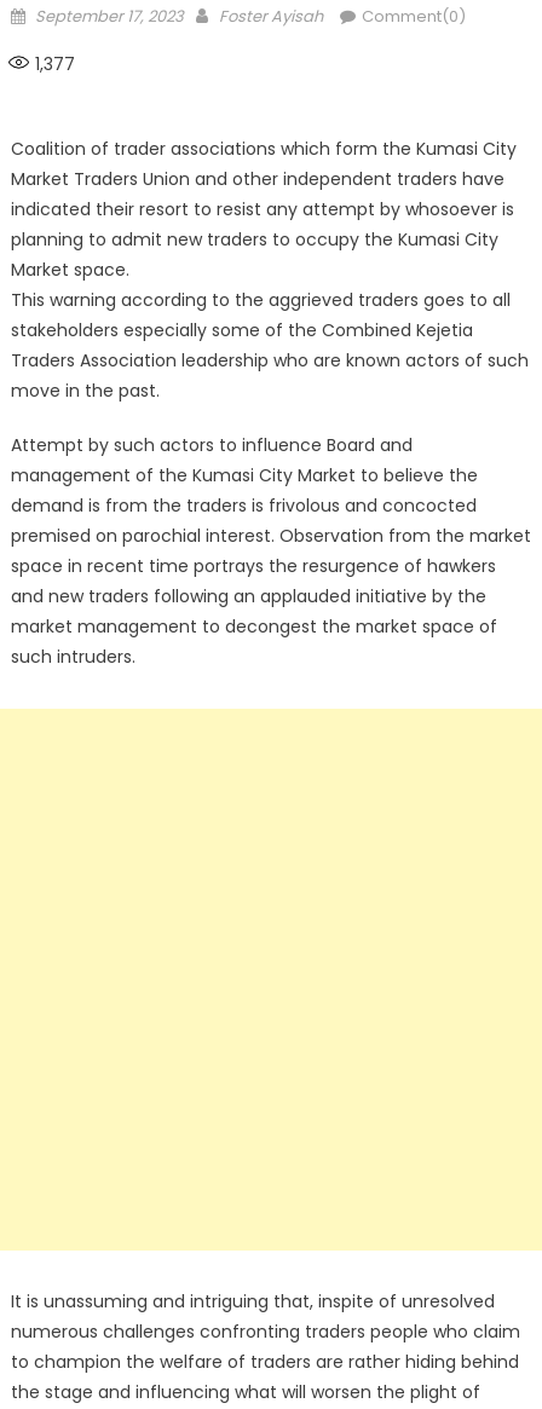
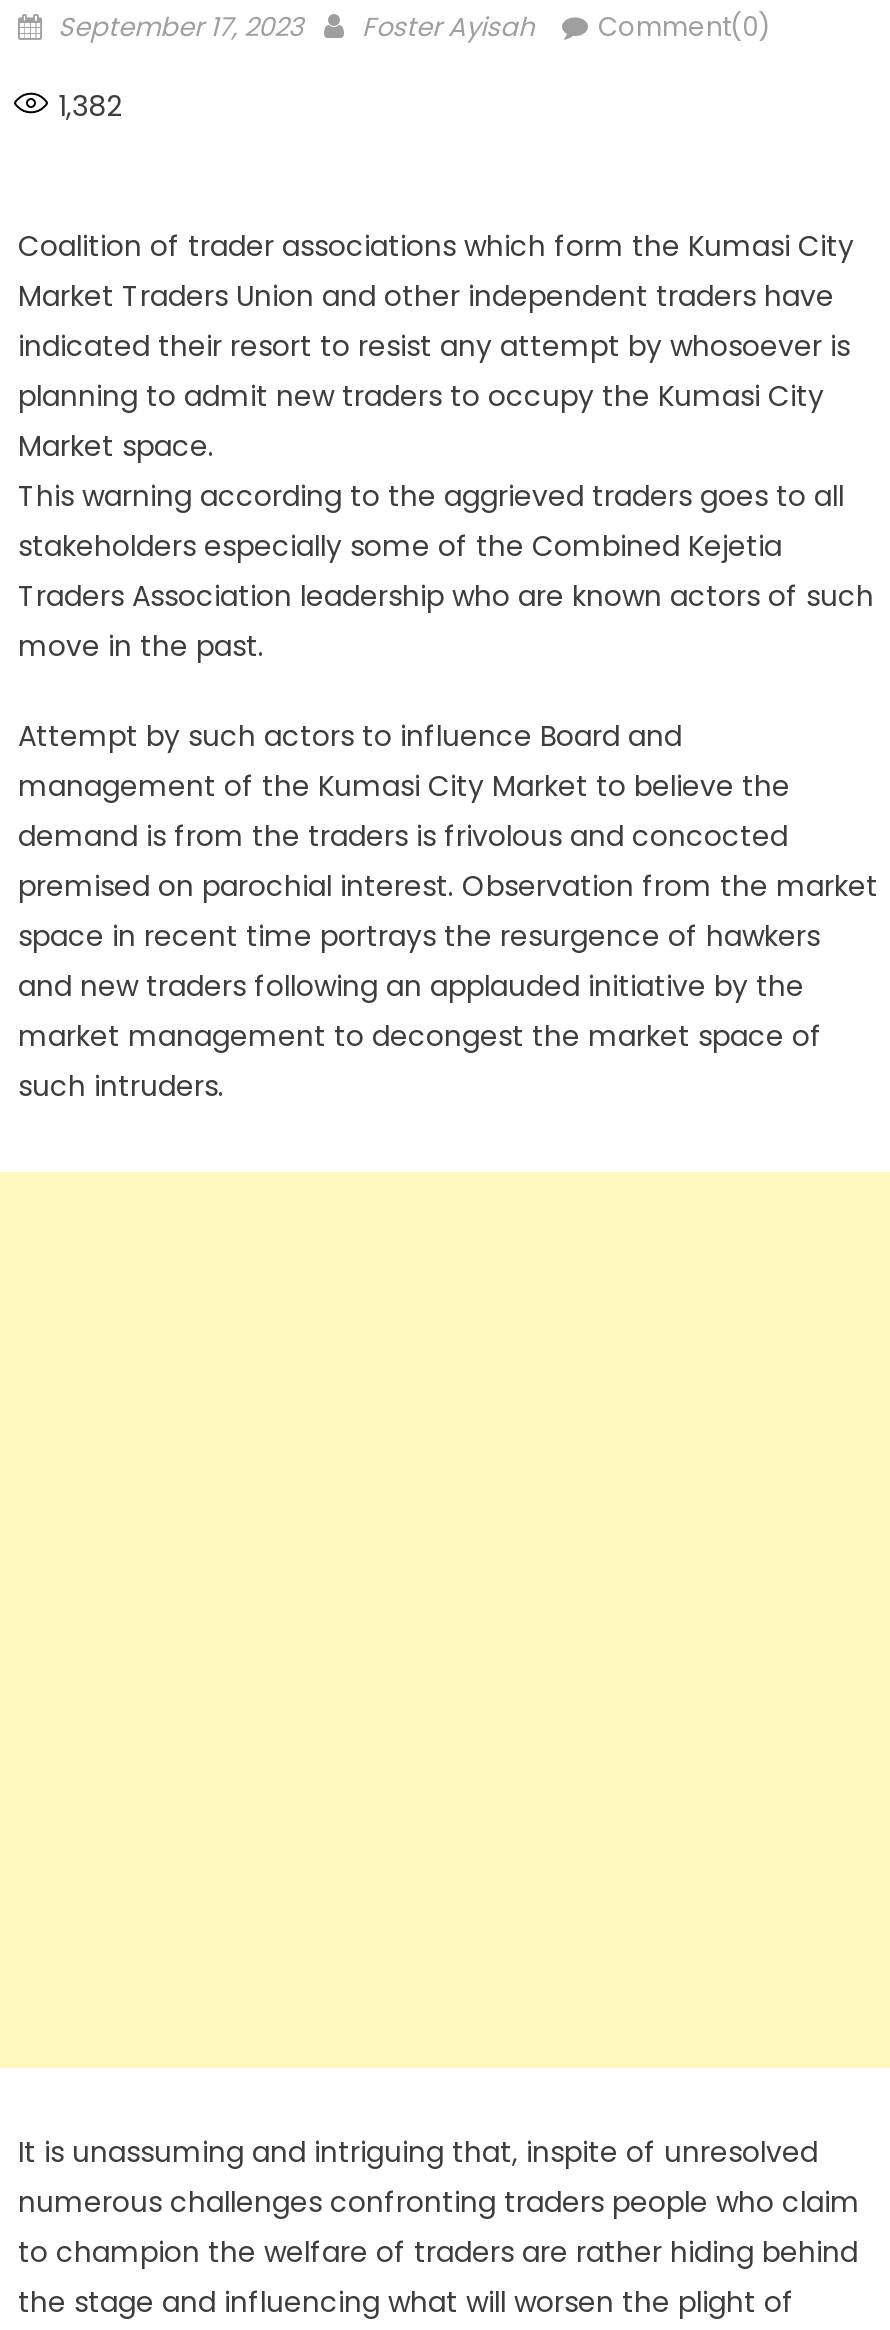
- 1,377
+ 1,382
